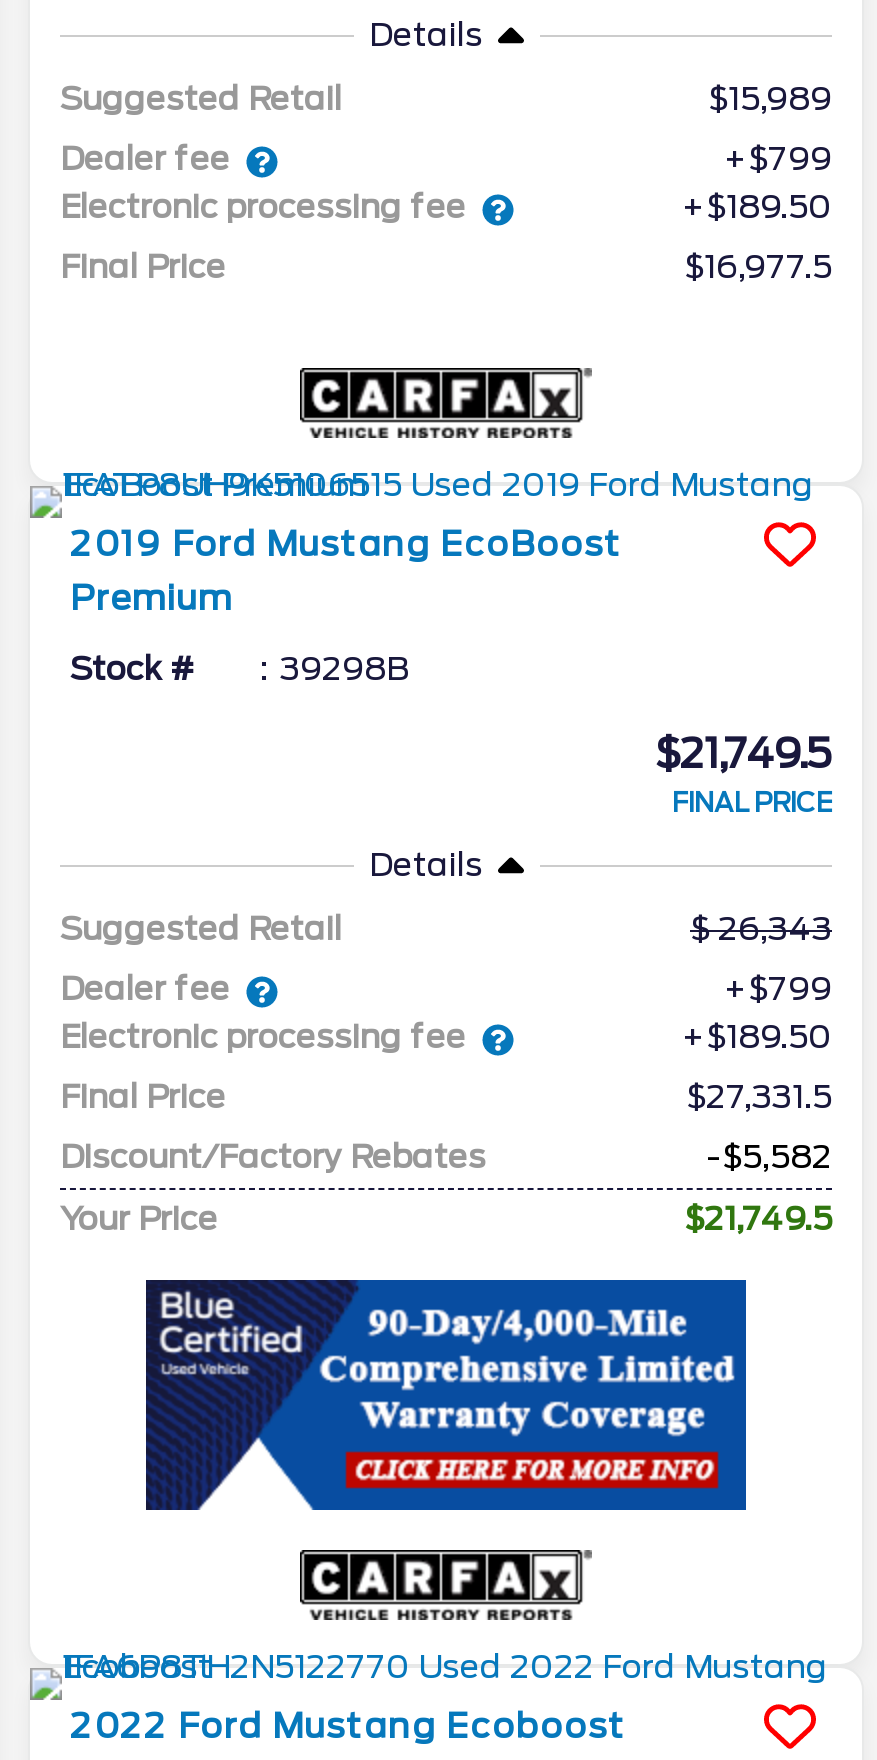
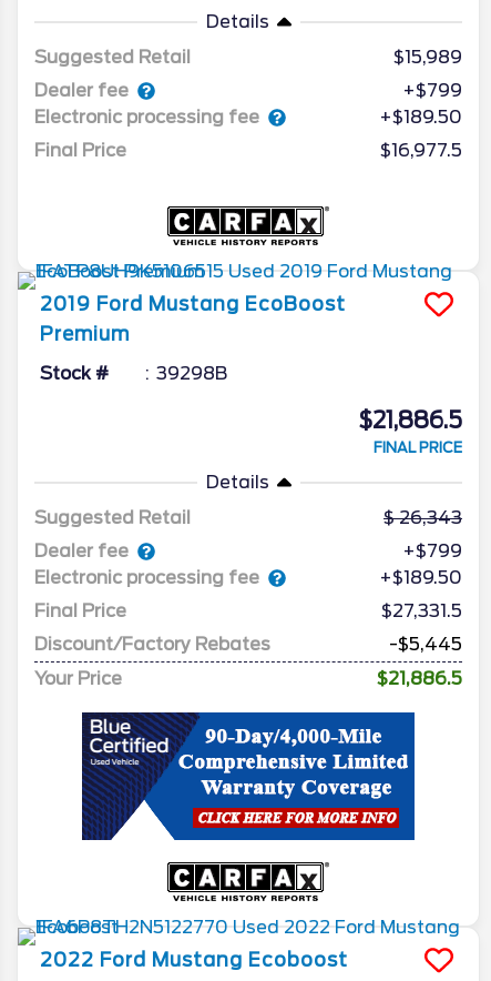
- $21,749.5
+ $21,886.5

- -$5,582
+ -$5,445

- $21,749.5
+ $21,886.5
